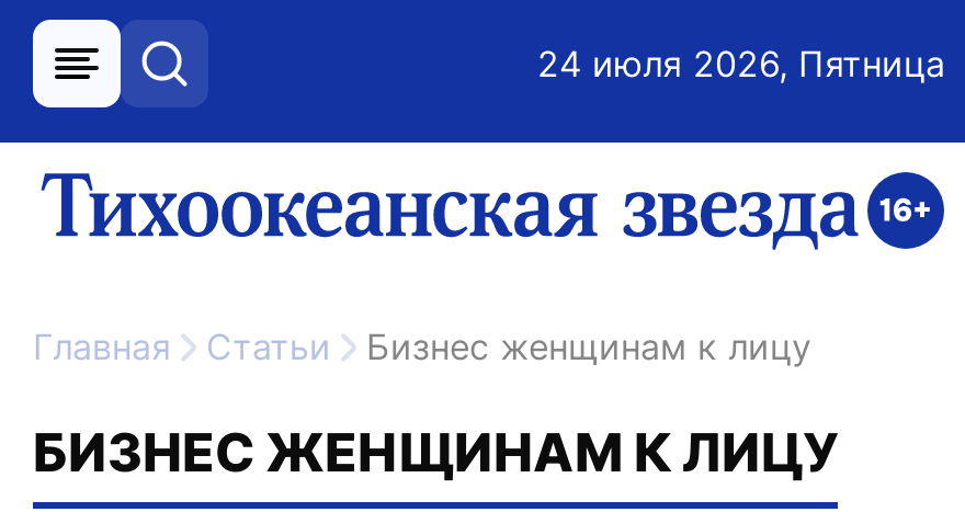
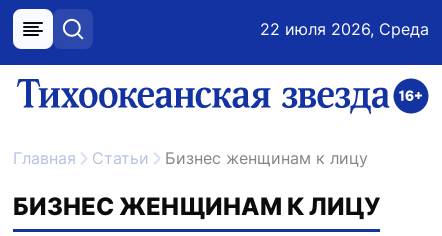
- 24 июля 2026, Пятница
+ 22 июля 2026, Среда
